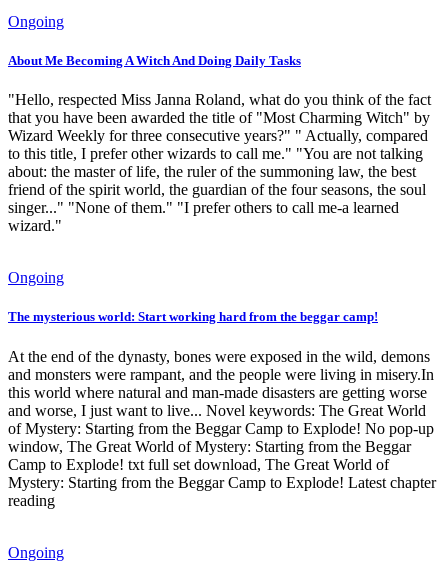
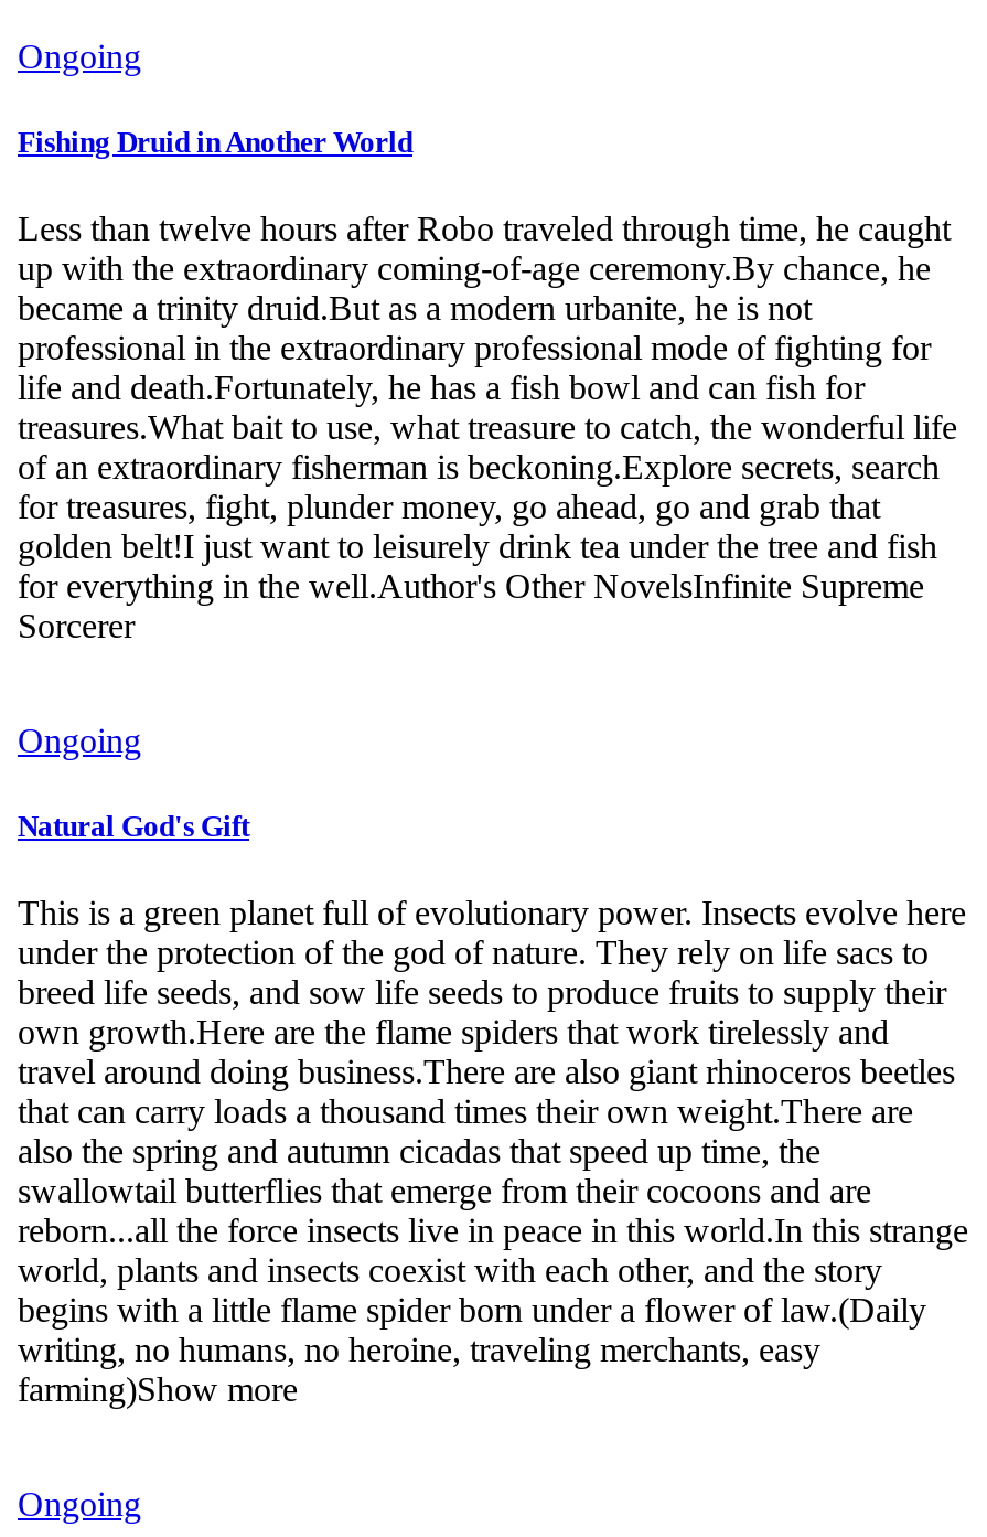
- About Me Becoming A Witch And Doing Daily Tasks
+ Fishing Druid in Another World

- "Hello, respected Miss Janna Roland, what do you think of the fact
- that you have been awarded the title of "Most Charming Witch" by
- Wizard Weekly for three consecutive years?" " Actually, compared
- to this title, I prefer other wizards to call me." "You are not talking
- about: the master of life, the ruler of the summoning law, the best
- friend of the spirit world, the guardian of the four seasons, the soul
- singer..." "None of them." "I prefer others to call me-a learned
- wizard."
+ Less than twelve hours after Robo traveled through time, he caught
+ up with the extraordinary coming-of-age ceremony.By chance, he
+ became a trinity druid.But as a modern urbanite, he is not
+ professional in the extraordinary professional mode of fighting for
+ life and death.Fortunately, he has a fish bowl and can fish for
+ treasures.What bait to use, what treasure to catch, the wonderful life
+ of an extraordinary fisherman is beckoning.Explore secrets, search
+ for treasures, fight, plunder money, go ahead, go and grab that
+ golden belt!I just want to leisurely drink tea under the tree and fish
+ for everything in the well.Author's Other NovelsInfinite Supreme
+ Sorcerer

- The mysterious world: Start working hard from the beggar camp!
+ Natural God's Gift

- At the end of the dynasty, bones were exposed in the wild, demons
- and monsters were rampant, and the people were living in misery.In
- this world where natural and man-made disasters are getting worse
- and worse, I just want to live... Novel keywords: The Great World
- of Mystery: Starting from the Beggar Camp to Explode! No pop-up
- window, The Great World of Mystery: Starting from the Beggar
- Camp to Explode! txt full set download, The Great World of
- Mystery: Starting from the Beggar Camp to Explode! Latest chapter
- reading
+ This is a green planet full of evolutionary power. Insects evolve here
+ under the protection of the god of nature. They rely on life sacs to
+ breed life seeds, and sow life seeds to produce fruits to supply their
+ own growth.Here are the flame spiders that work tirelessly and
+ travel around doing business.There are also giant rhinoceros beetles
+ that can carry loads a thousand times their own weight.There are
+ also the spring and autumn cicadas that speed up time, the
+ swallowtail butterflies that emerge from their cocoons and are
+ reborn...all the force insects live in peace in this world.In this strange
+ world, plants and insects coexist with each other, and the story
+ begins with a little flame spider born under a flower of law.(Daily
+ writing, no humans, no heroine, traveling merchants, easy
+ farming)Show more
